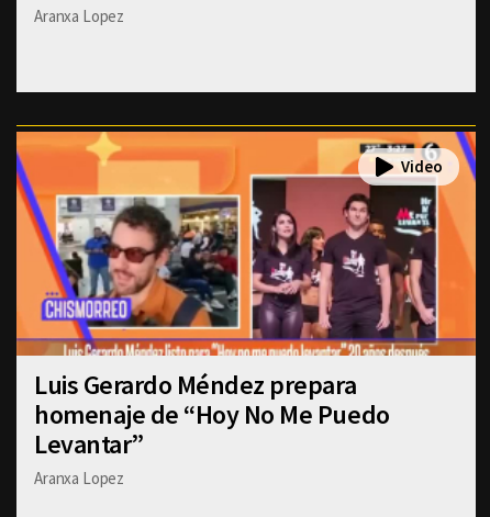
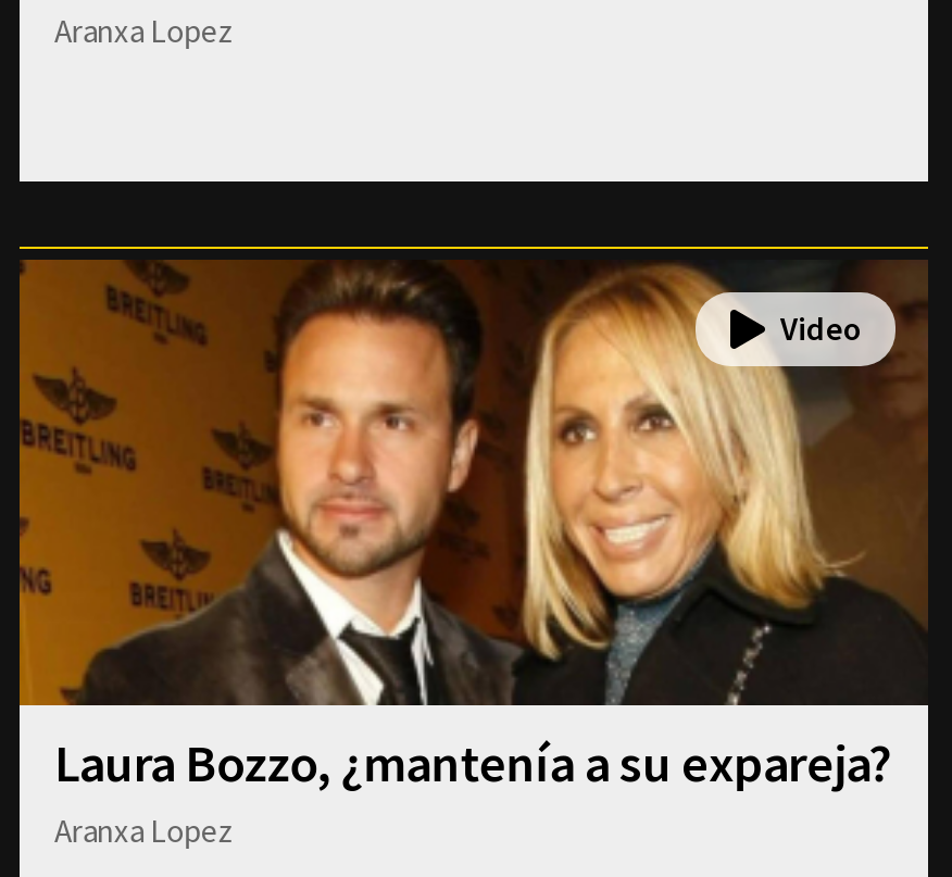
- [image]
- Luis Gerardo Méndez prepara
- homenaje de “Hoy No Me Puedo
- Levantar”
+ [image]
+ Laura Bozzo, ¿mantenía a su expareja?
